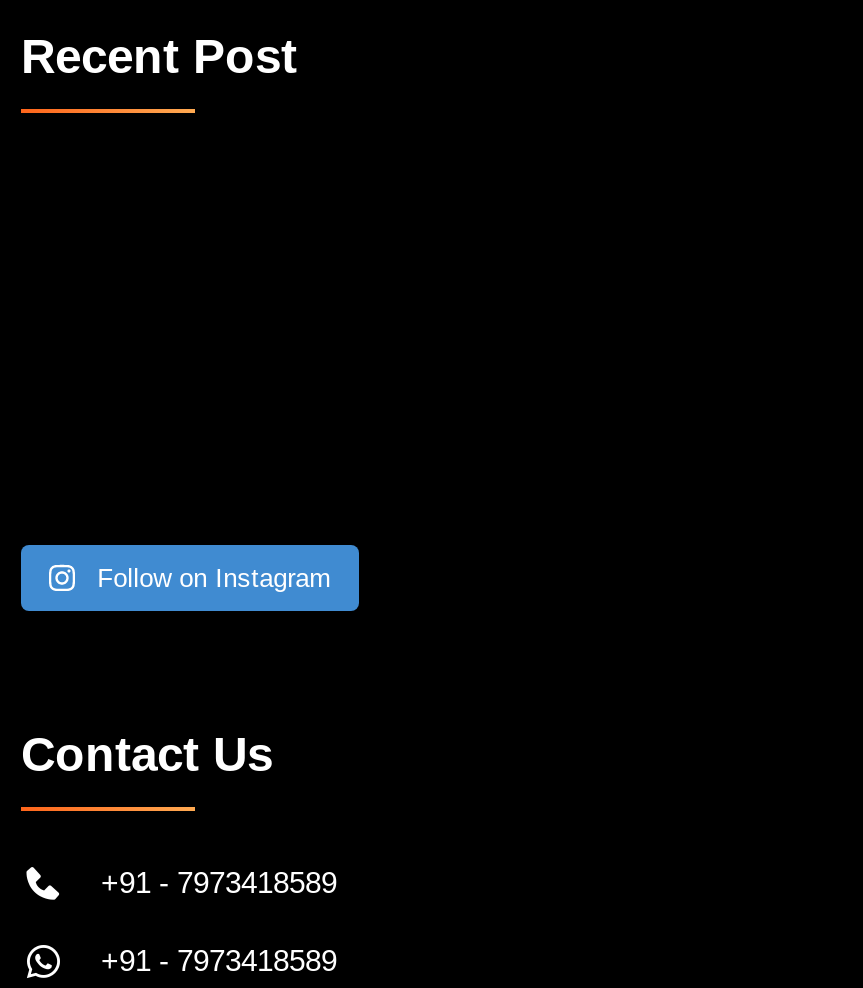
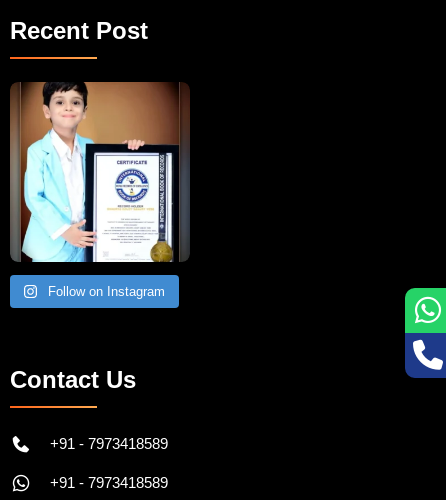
+ [image]

+ [image]
